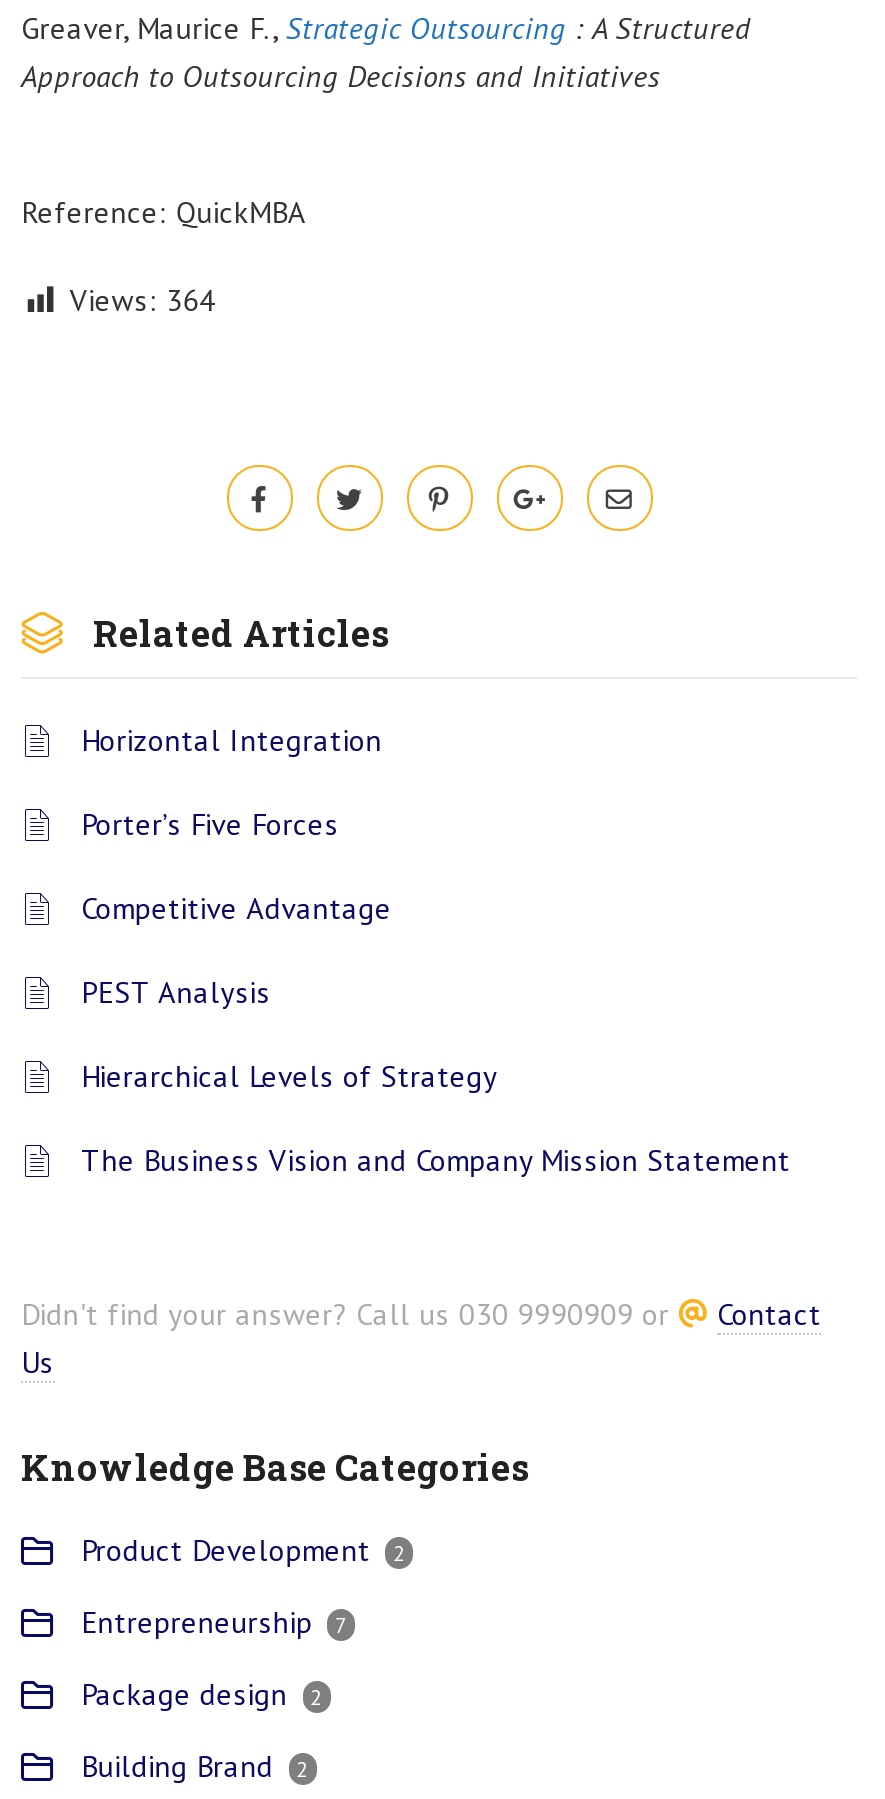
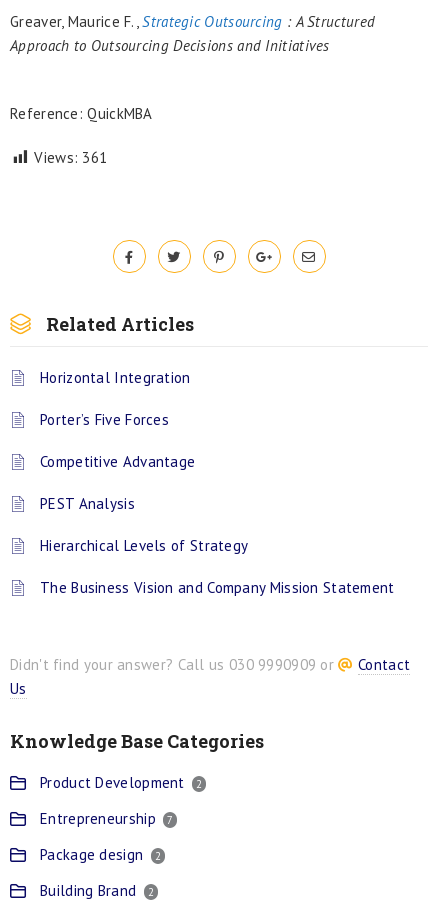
- Views: 364
+ Views: 361
